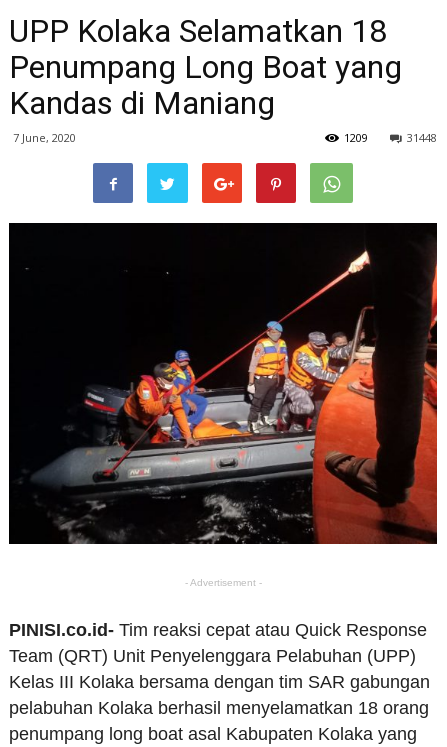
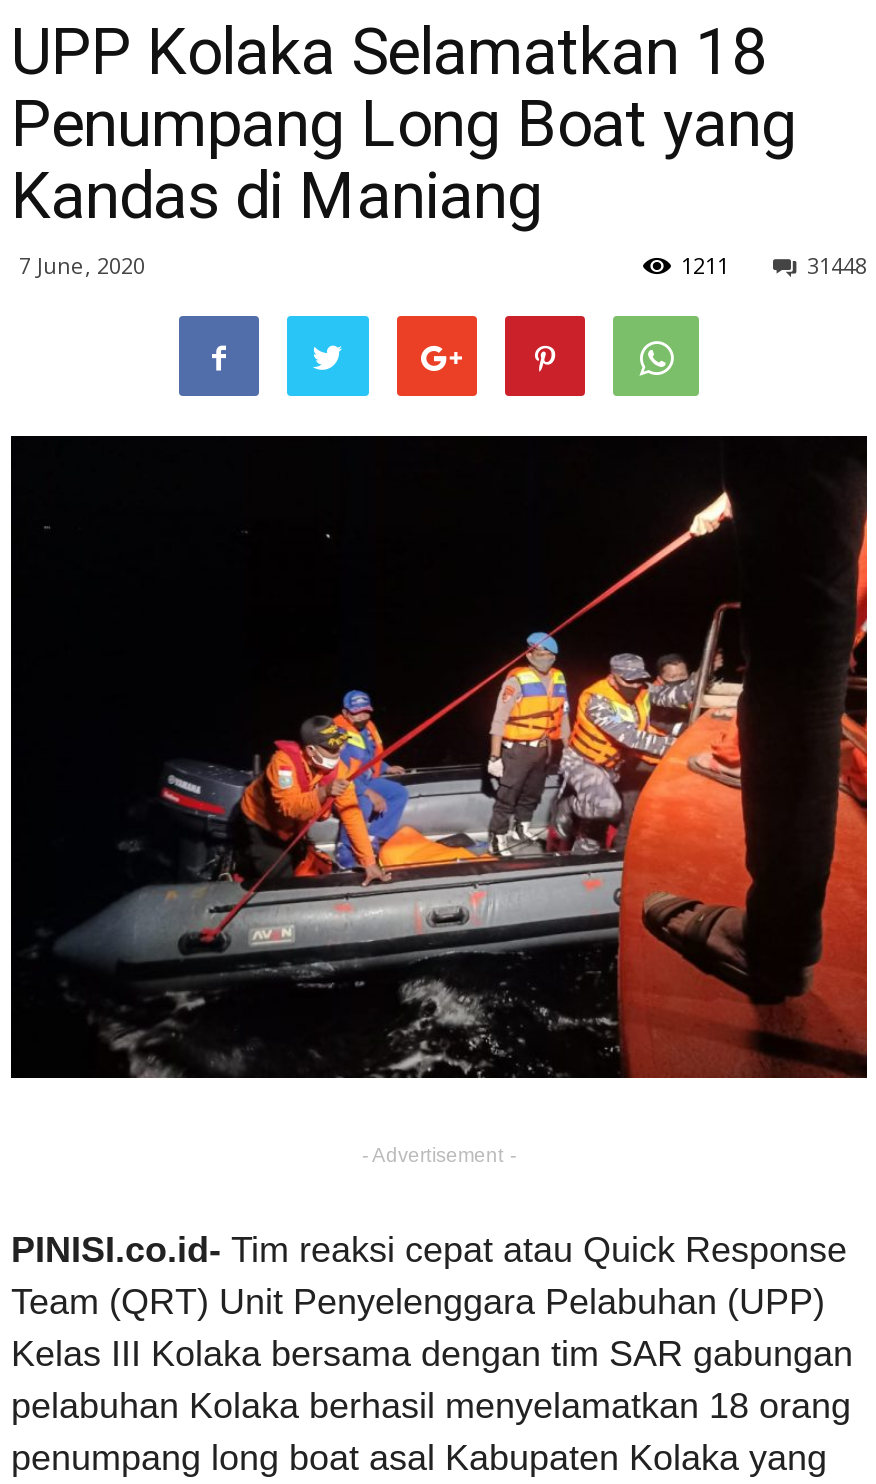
- 1209
+ 1211
